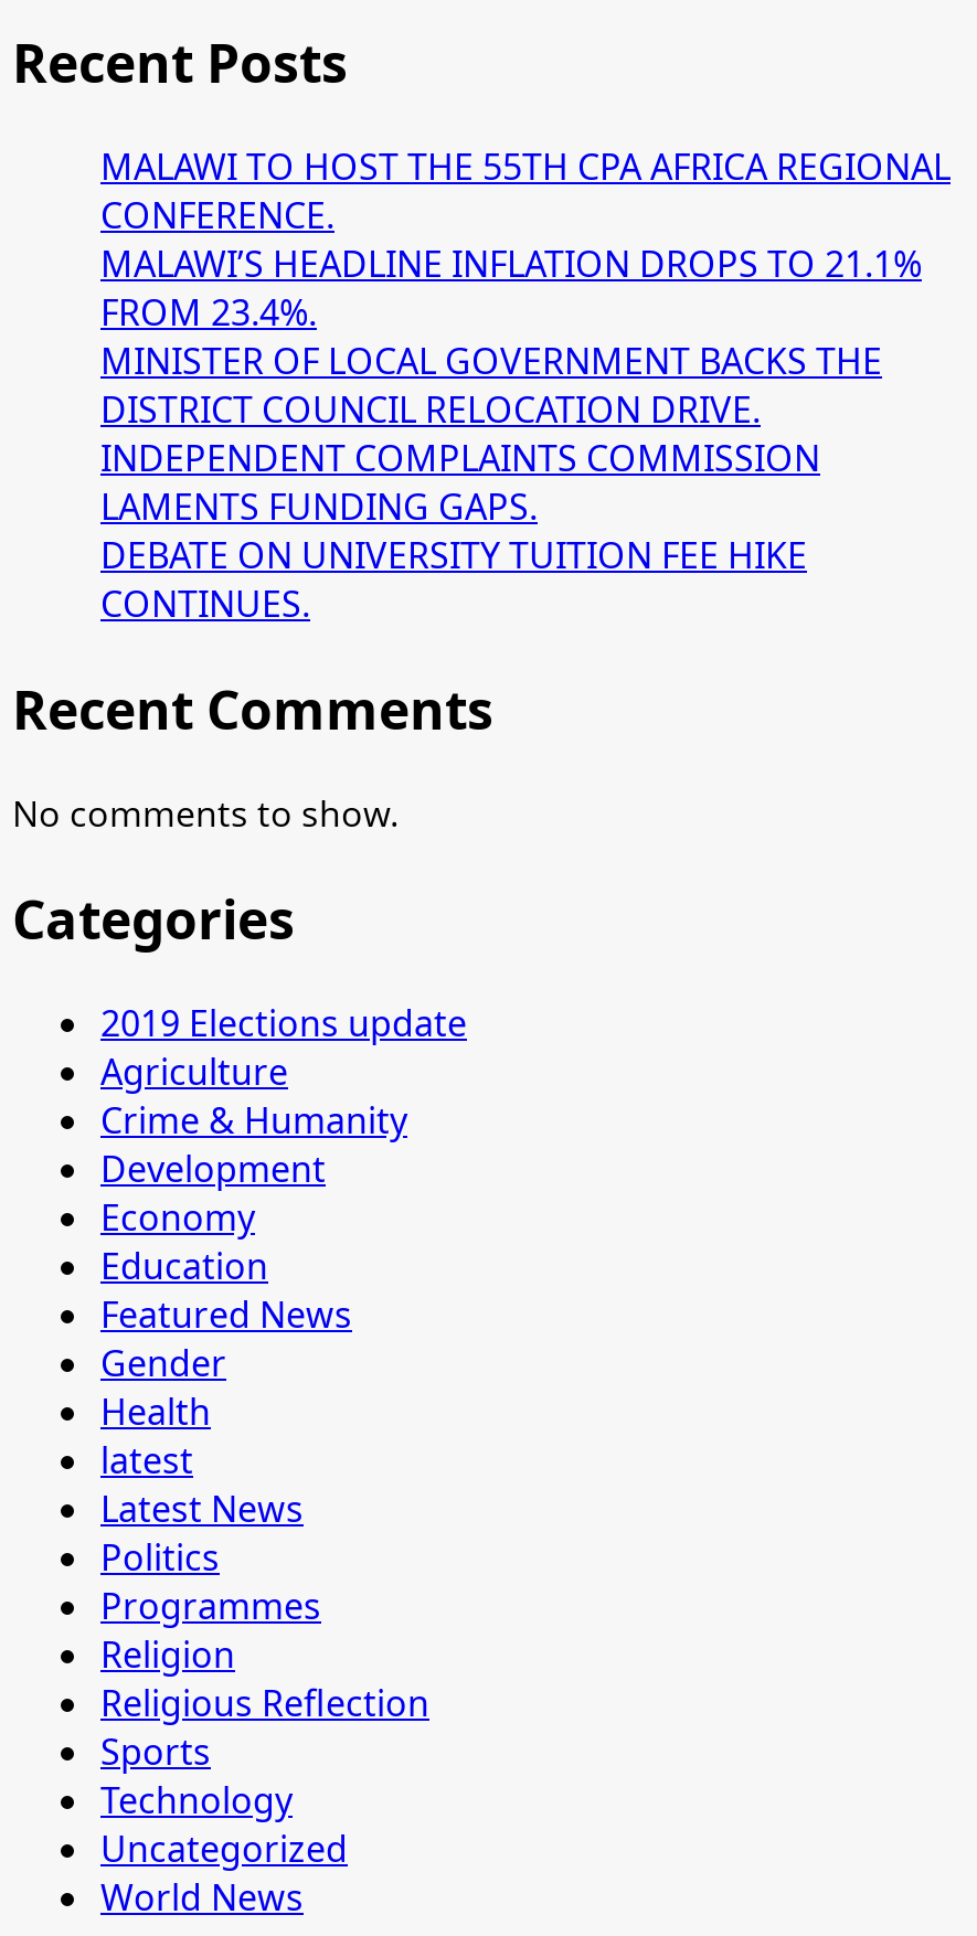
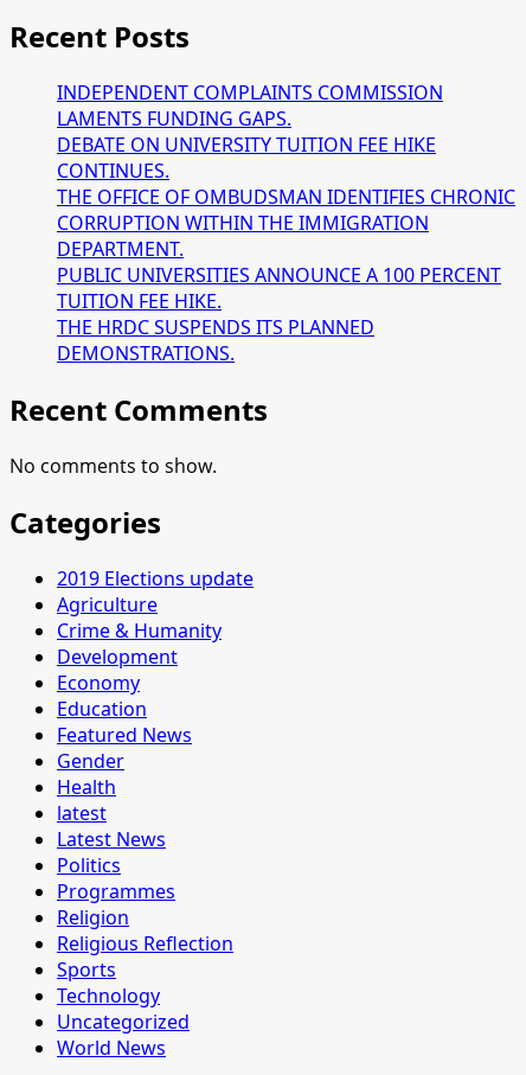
- MALAWI TO HOST THE 55TH CPA AFRICA REGIONAL
- CONFERENCE.
- MALAWI’S HEADLINE INFLATION DROPS TO 21.1%
- FROM 23.4%.
- MINISTER OF LOCAL GOVERNMENT BACKS THE
- DISTRICT COUNCIL RELOCATION DRIVE.

moved up: INDEPENDENT COMPLAINTS COMMISSION | LAMENTS FUNDING GAPS. | DEBATE ON UNIVERSITY TUITION FEE HIKE | CONTINUES.

+ THE OFFICE OF OMBUDSMAN IDENTIFIES CHRONIC
+ CORRUPTION WITHIN THE IMMIGRATION
+ DEPARTMENT.
+ PUBLIC UNIVERSITIES ANNOUNCE A 100 PERCENT
+ TUITION FEE HIKE.
+ THE HRDC SUSPENDS ITS PLANNED
+ DEMONSTRATIONS.
